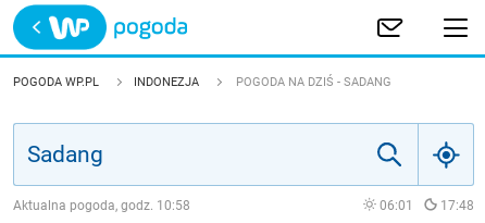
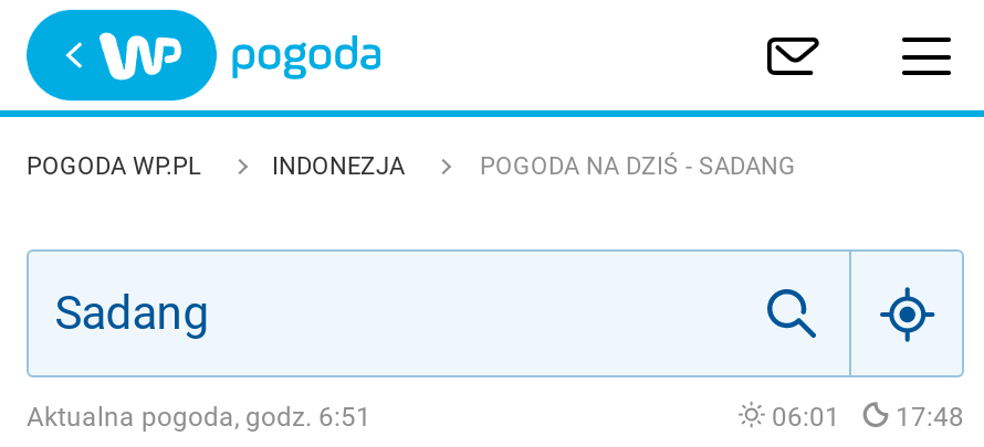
- Aktualna pogoda, godz. 10:58
+ Aktualna pogoda, godz. 6:51
